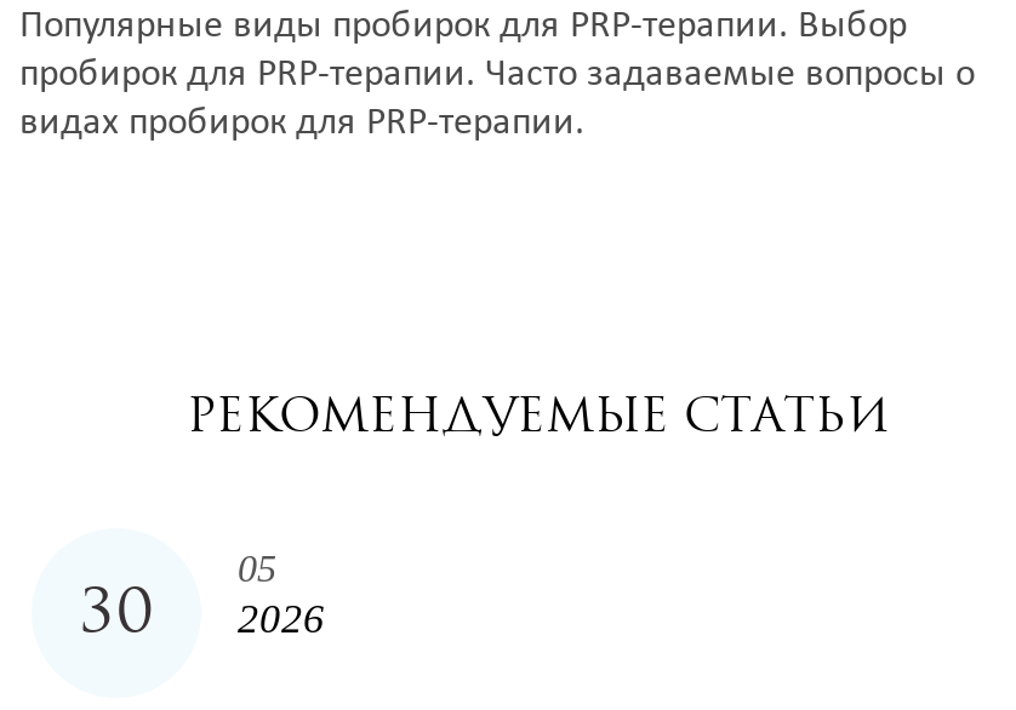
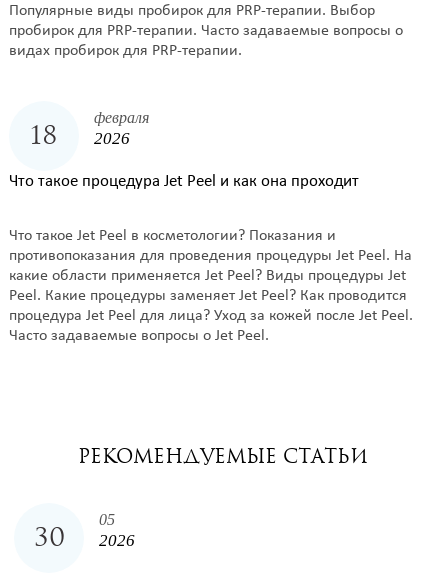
+ февраля
+ 2026
+ Что такое процедура Jet Peel и как она проходит
+ Что такое Jet Peel в косметологии? Показания и
+ противопоказания для проведения процедуры Jet Peel. На
+ какие области применяется Jet Peel? Виды процедуры Jet
+ Peel. Какие процедуры заменяет Jet Peel? Как проводится
+ процедура Jet Peel для лица? Уход за кожей после Jet Peel.
+ Часто задаваемые вопросы о Jet Peel.

+ 18
